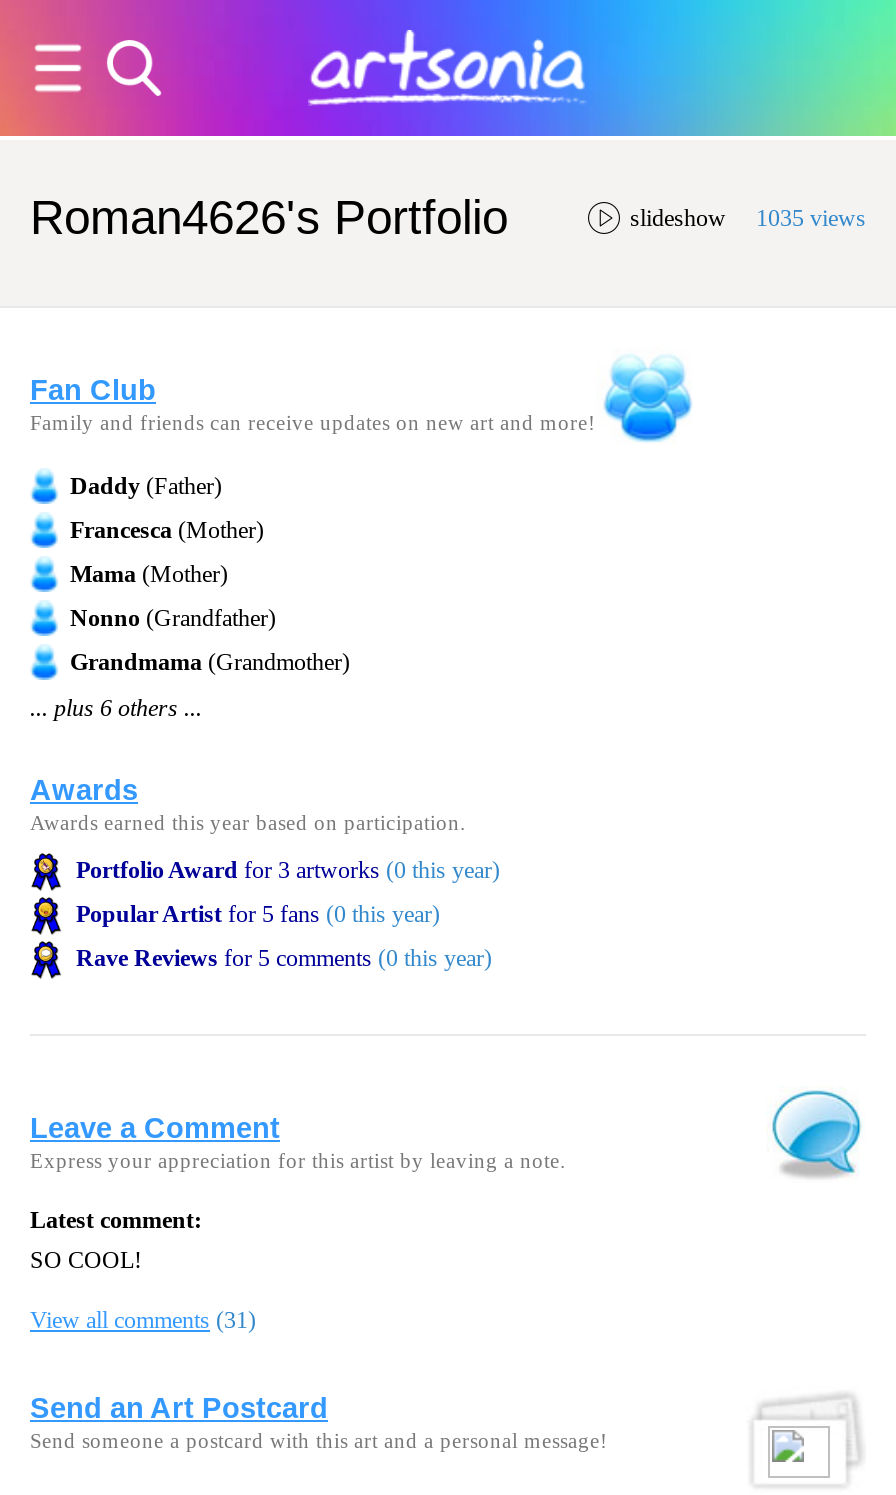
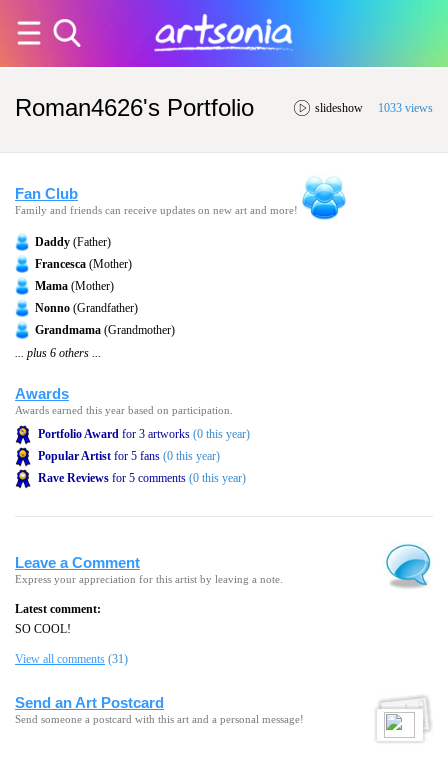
- slideshow 1035 views
+ slideshow 1033 views
